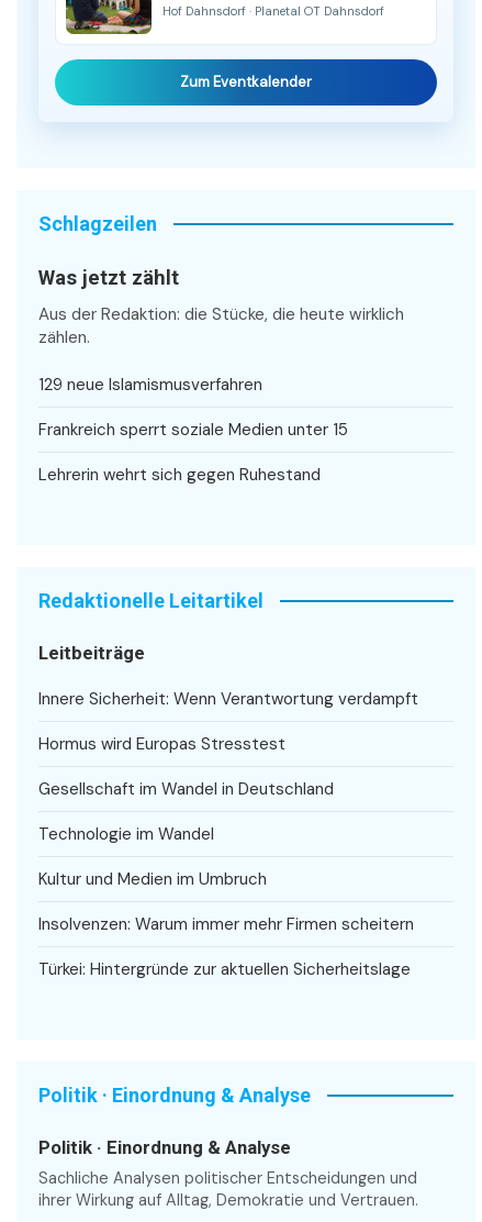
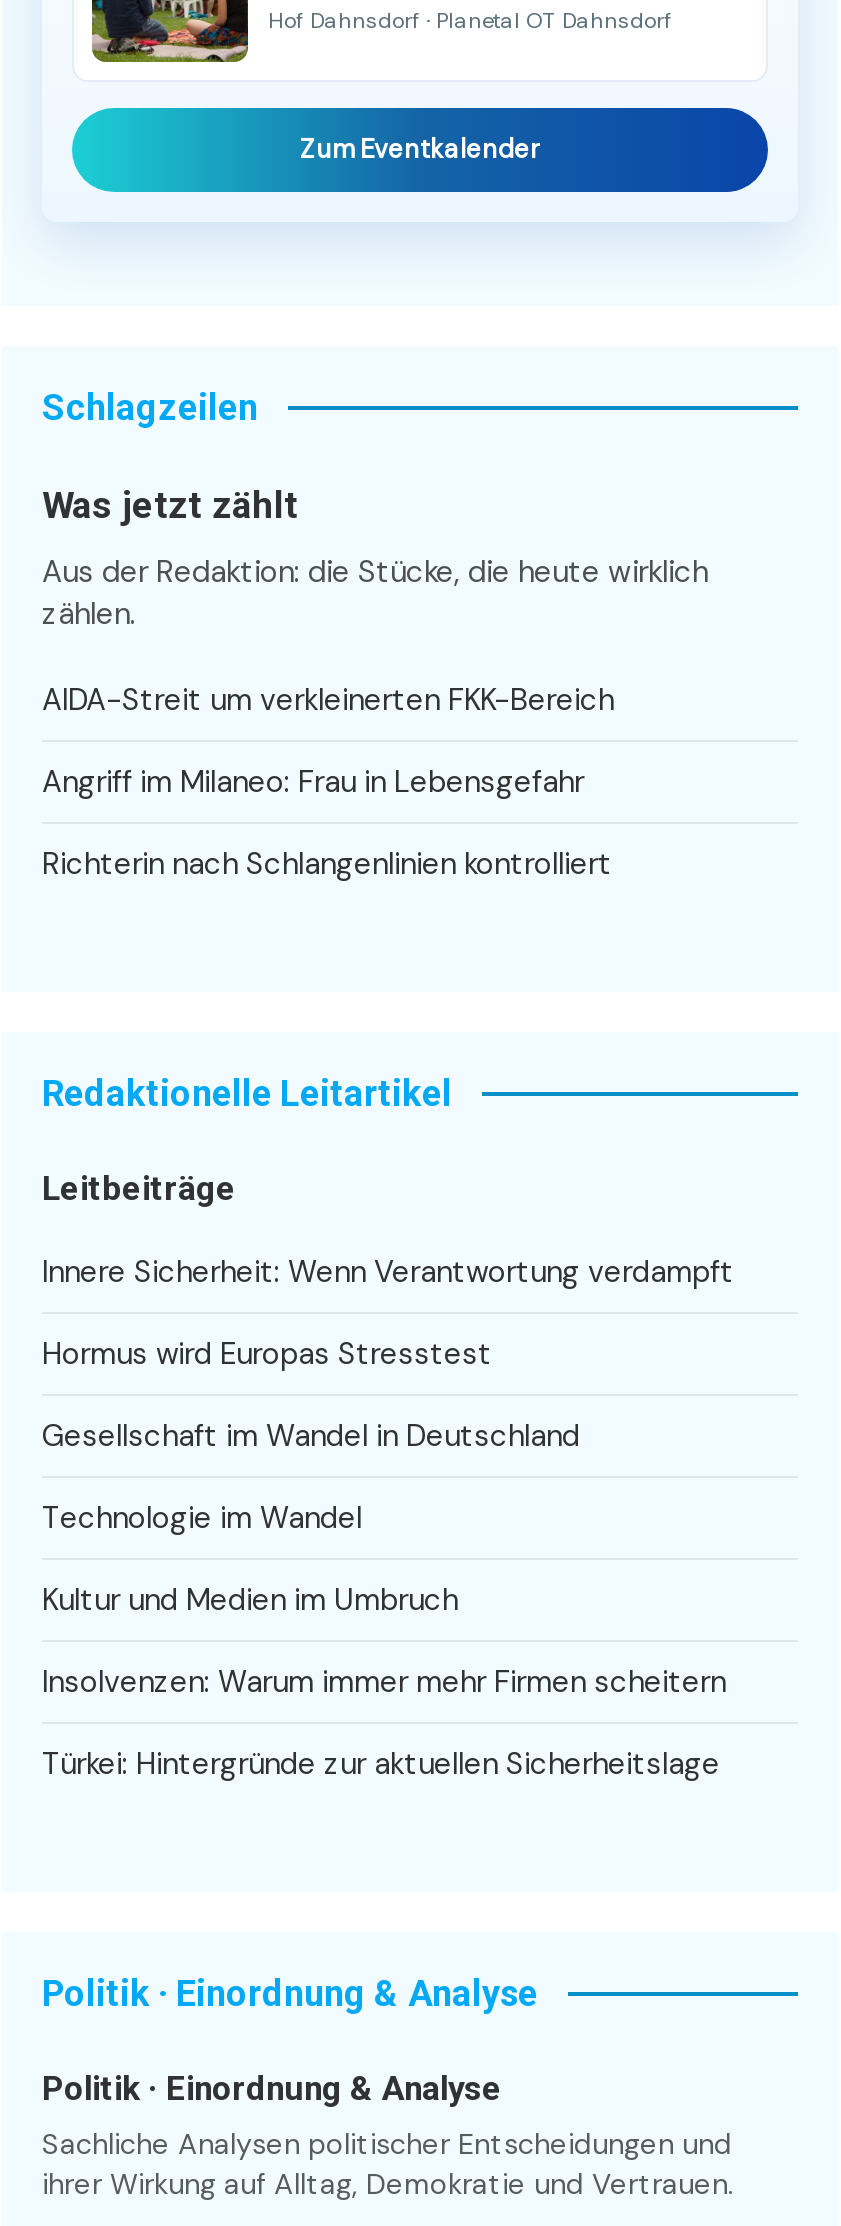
- 129 neue Islamismusverfahren
+ AIDA-Streit um verkleinerten FKK-Bereich

- Frankreich sperrt soziale Medien unter 15
+ Angriff im Milaneo: Frau in Lebensgefahr

- Lehrerin wehrt sich gegen Ruhestand
+ Richterin nach Schlangenlinien kontrolliert
